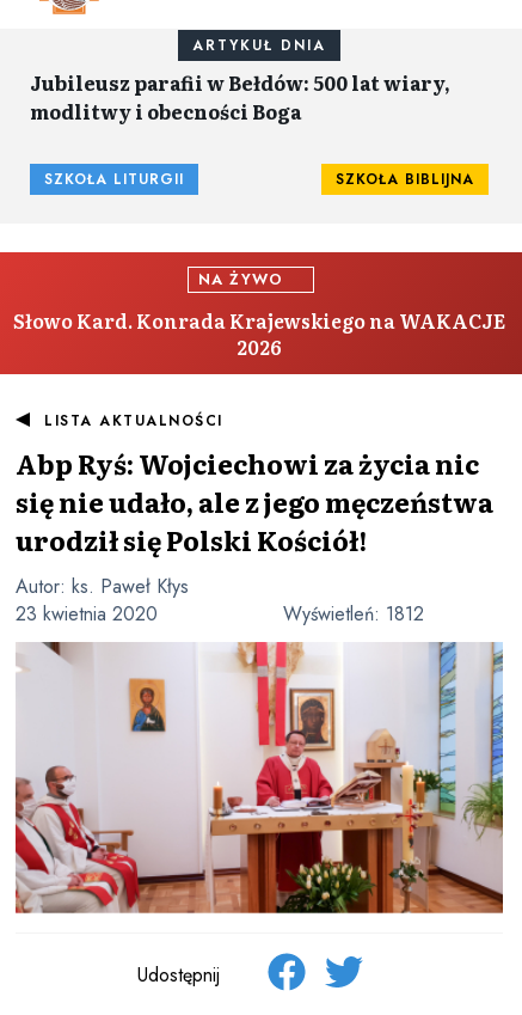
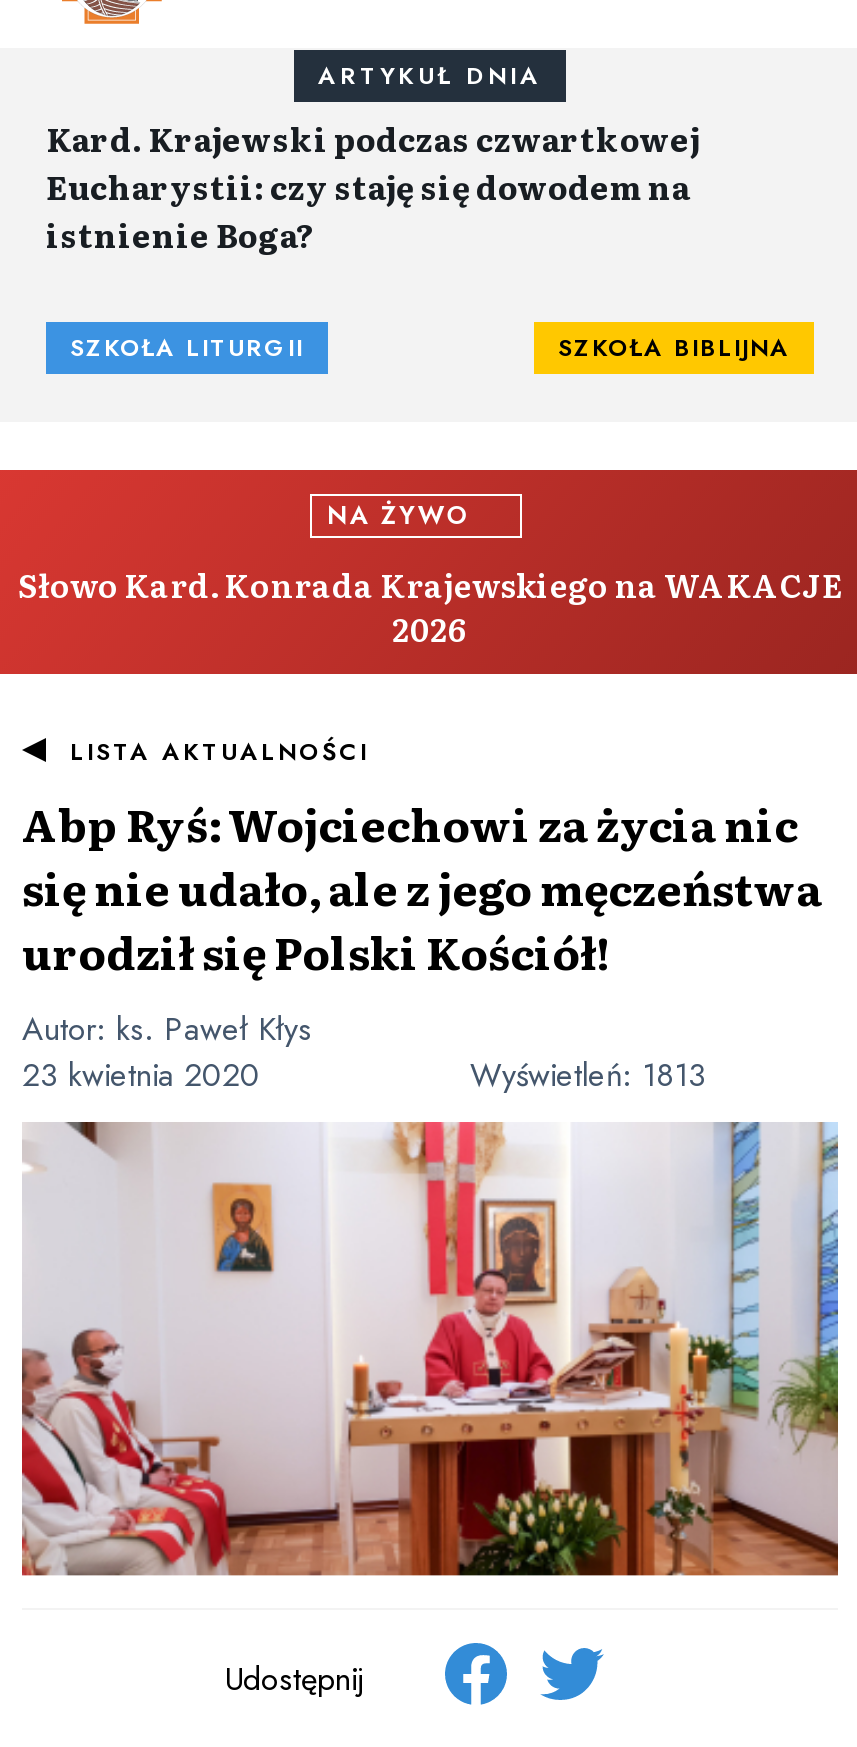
- Jubileusz parafii w Bełdów: 500 lat wiary,
- modlitwy i obecności Boga
+ Kard. Krajewski podczas czwartkowej
+ Eucharystii: czy staję się dowodem na
+ istnienie Boga?

- Wyświetleń: 1812
+ Wyświetleń: 1813
